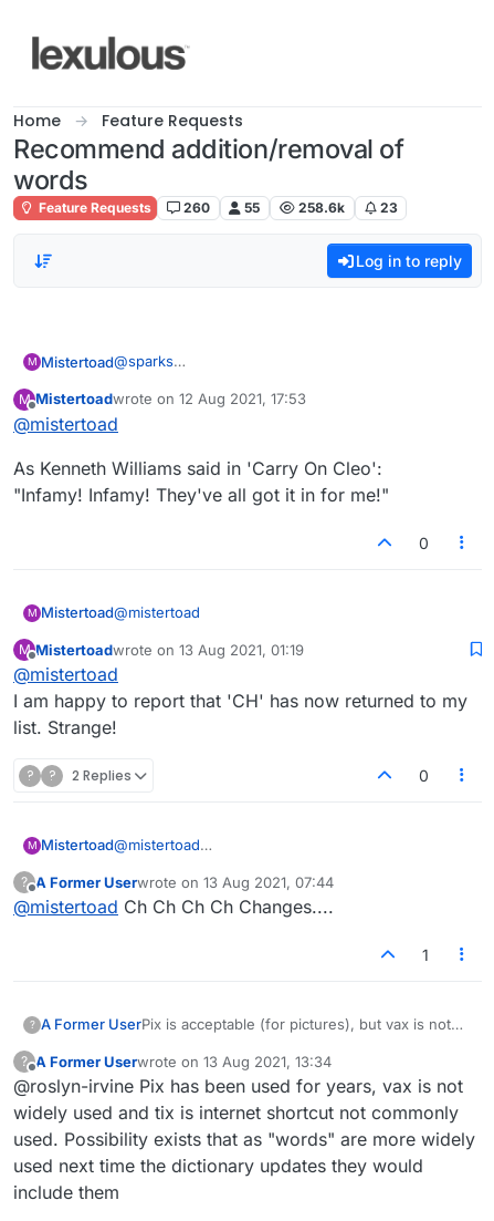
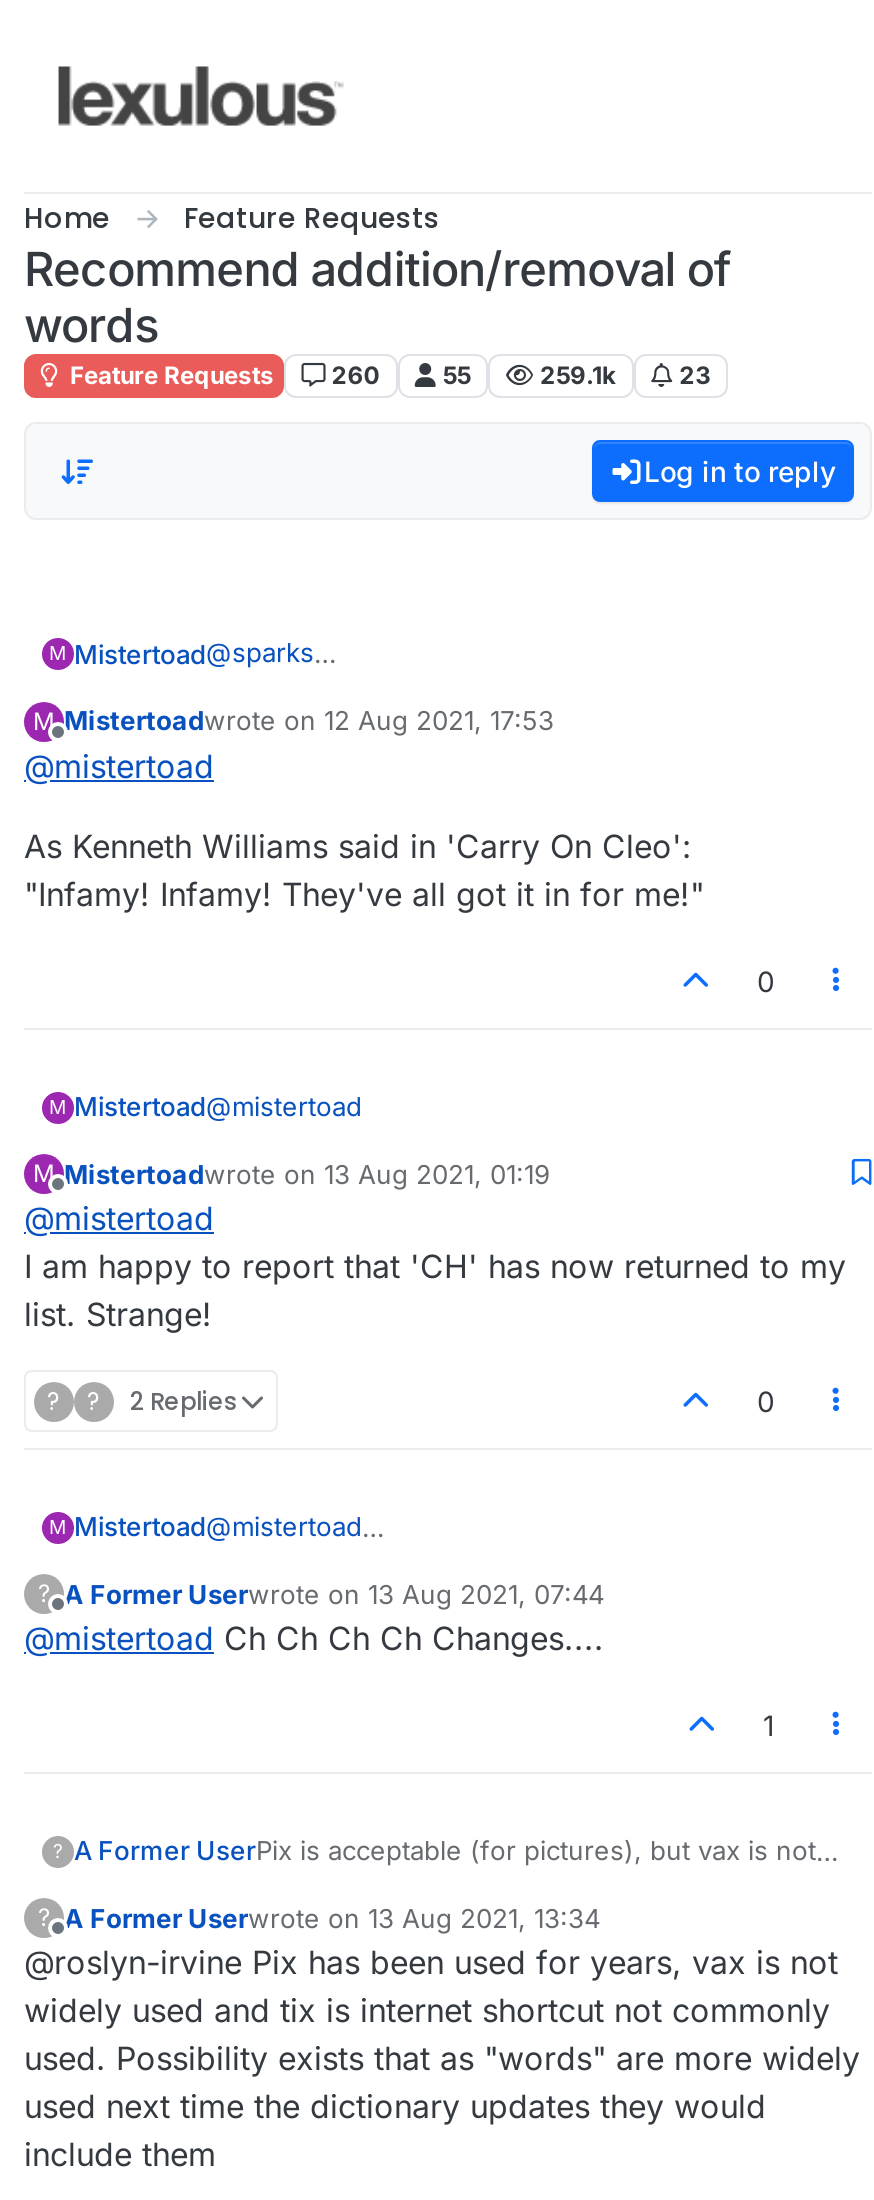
- 258.6k
+ 259.1k
